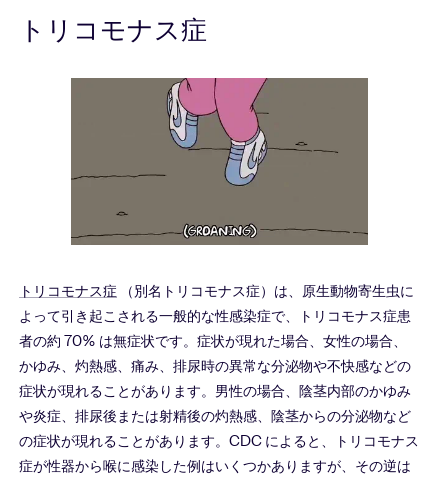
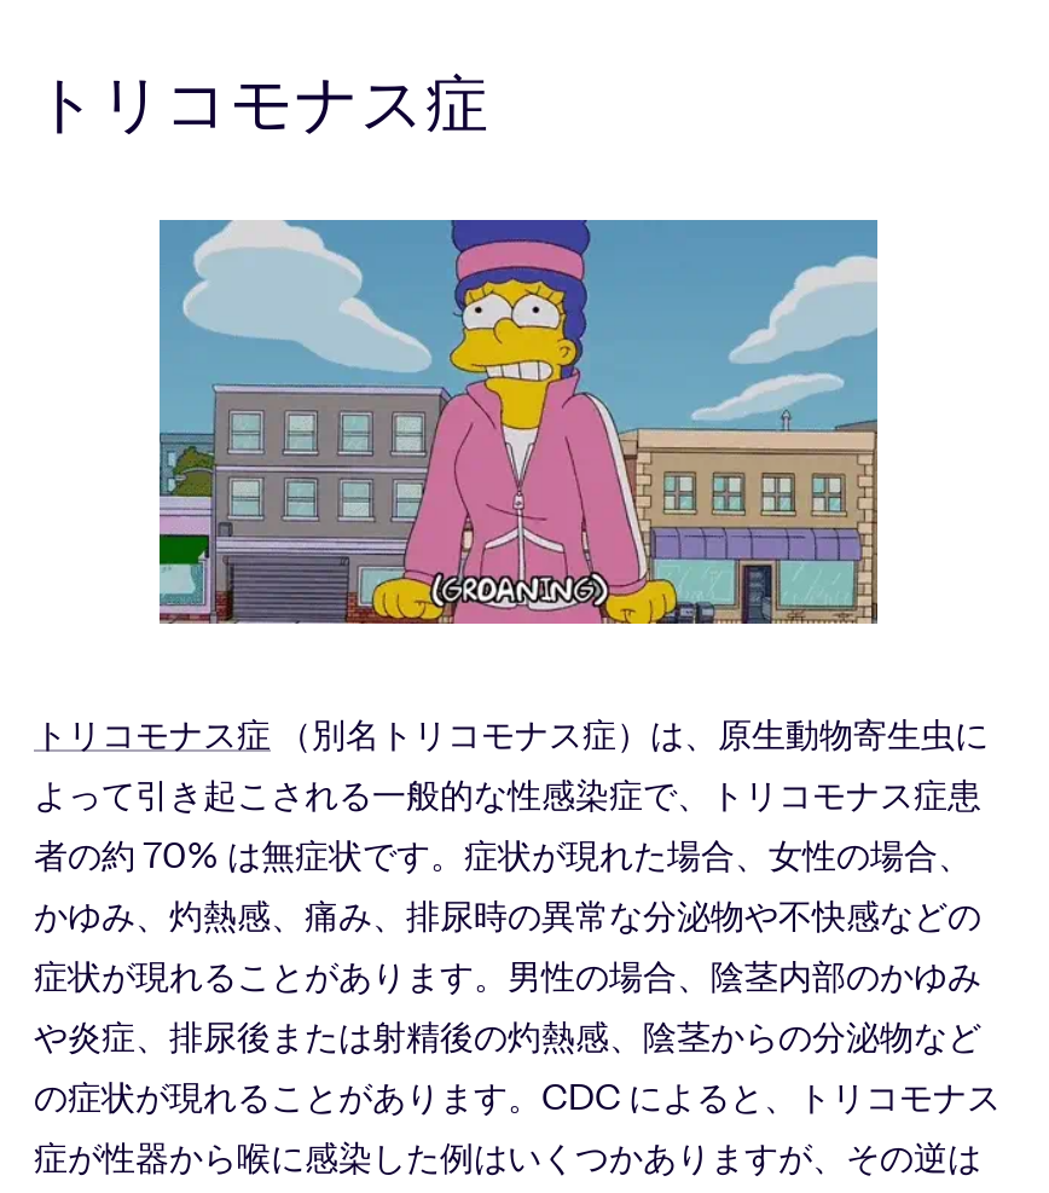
- [image]
+ [image]
